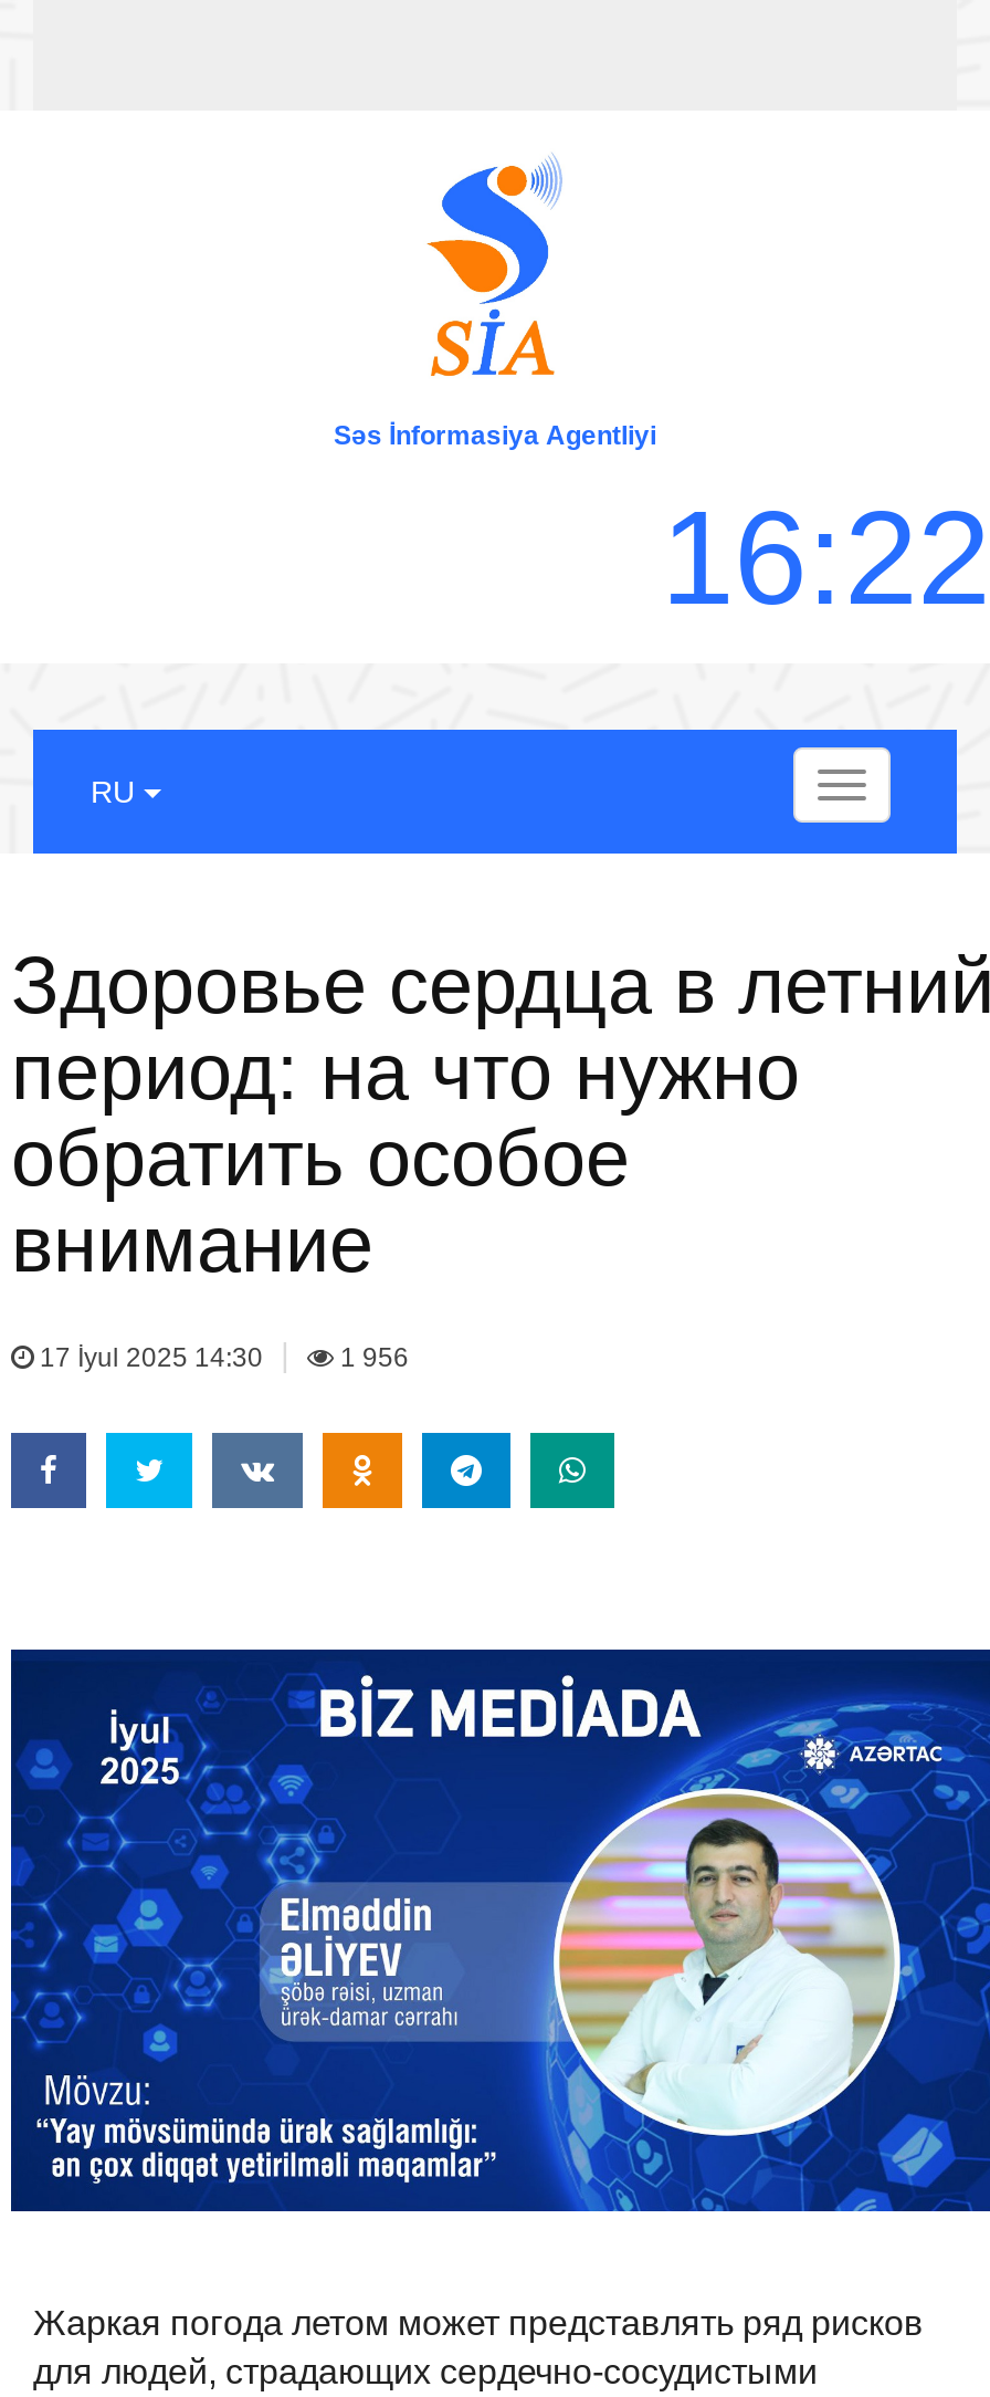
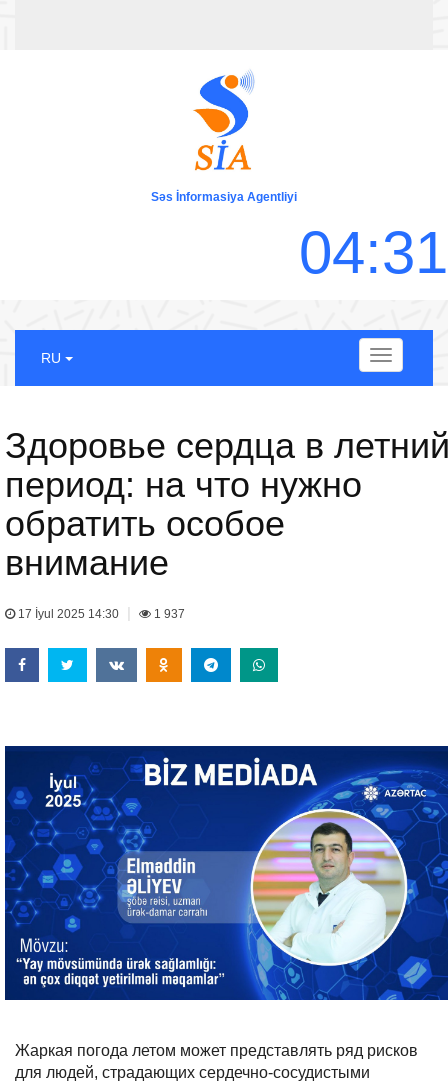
- 16:22
+ 04:31

- 1 956
+ 1 937
